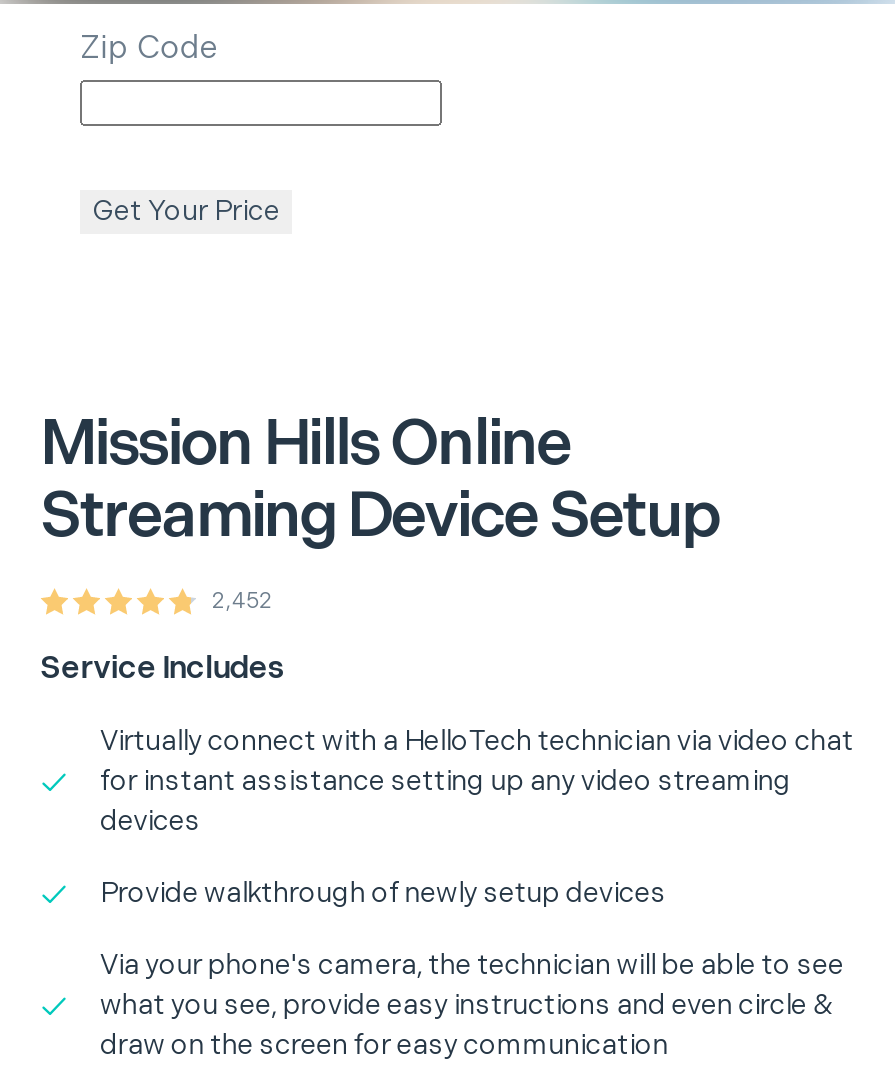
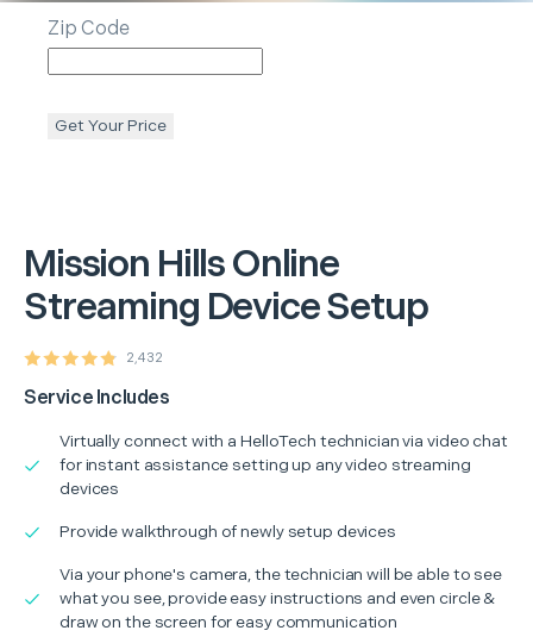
- 2,452
+ 2,432
